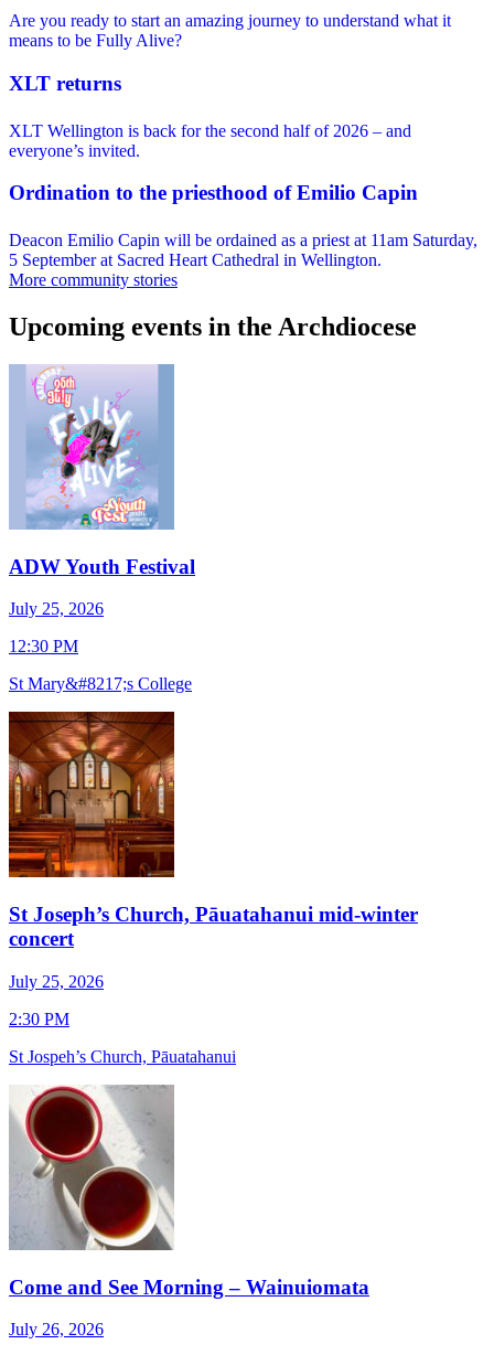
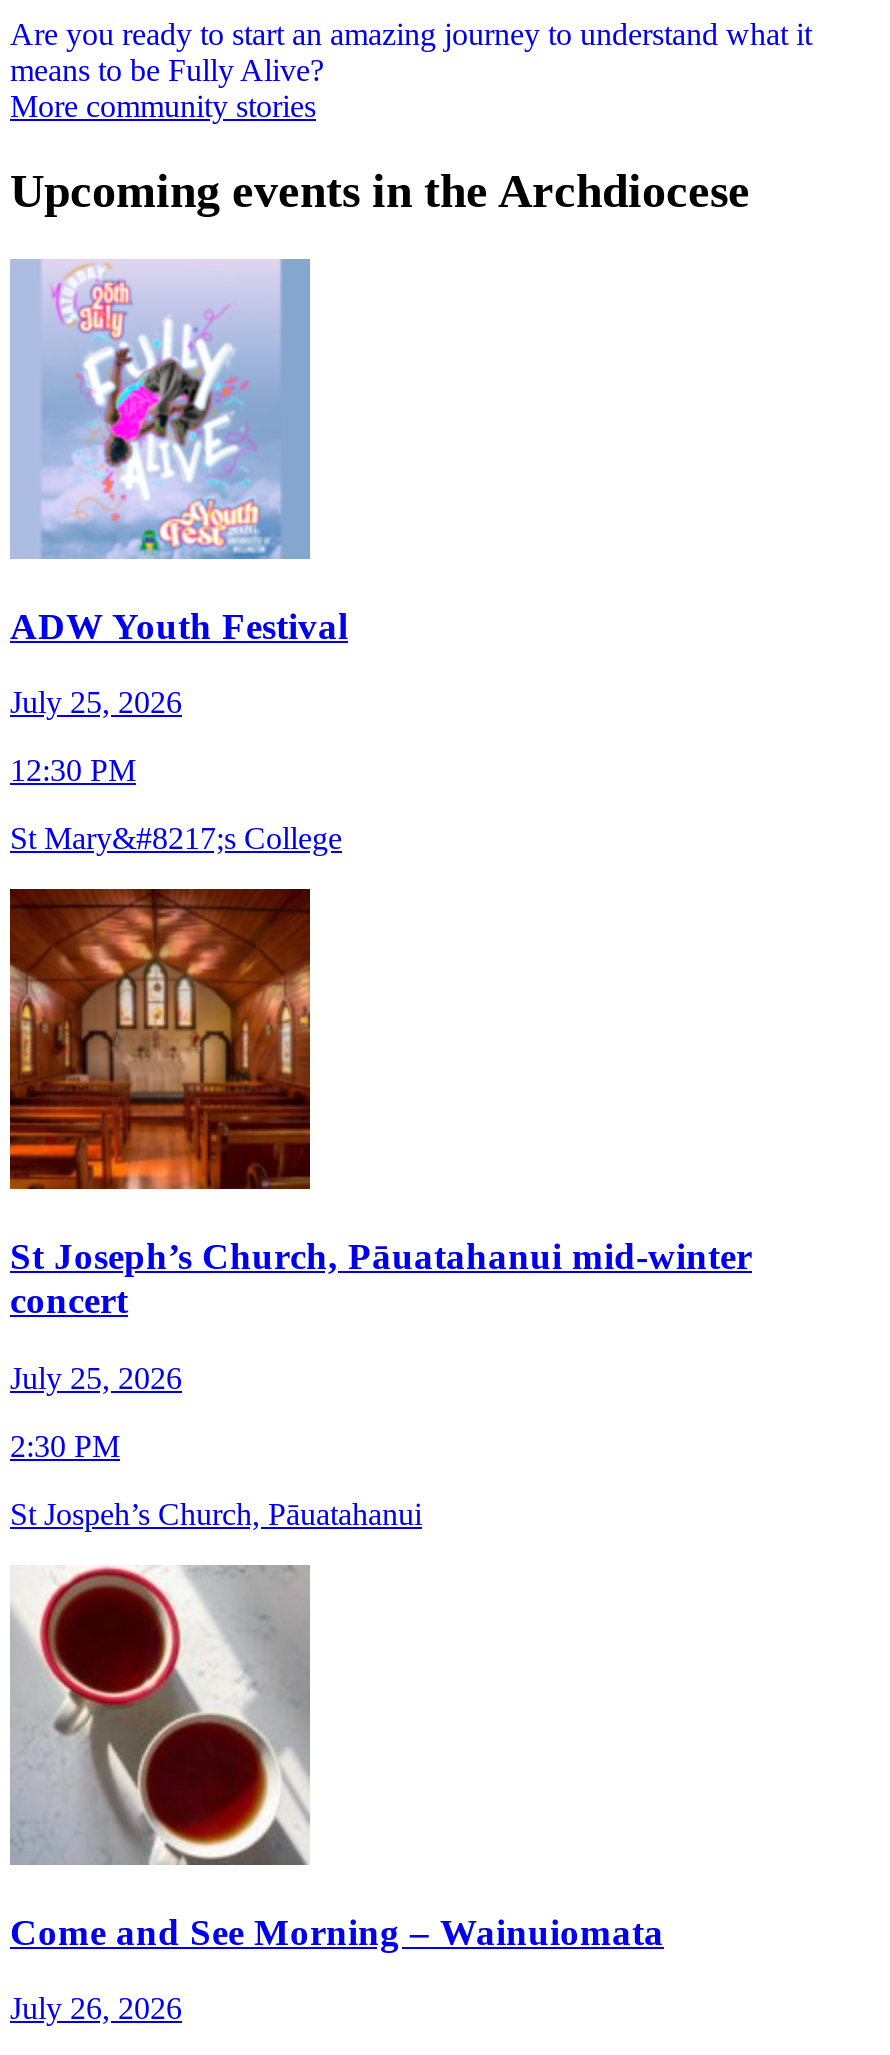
- XLT returns
- XLT Wellington is back for the second half of 2026 – and
- everyone’s invited.
- Ordination to the priesthood of Emilio Capin
- Deacon Emilio Capin will be ordained as a priest at 11am Saturday,
- 5 September at Sacred Heart Cathedral in Wellington.
